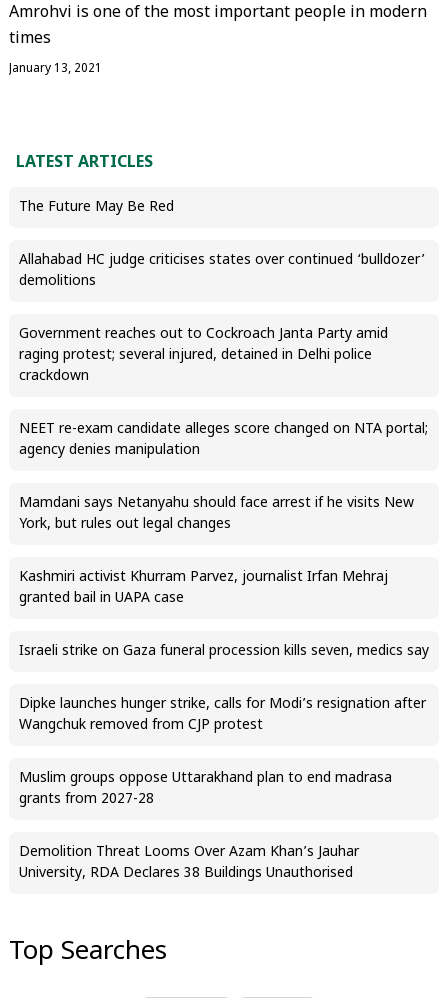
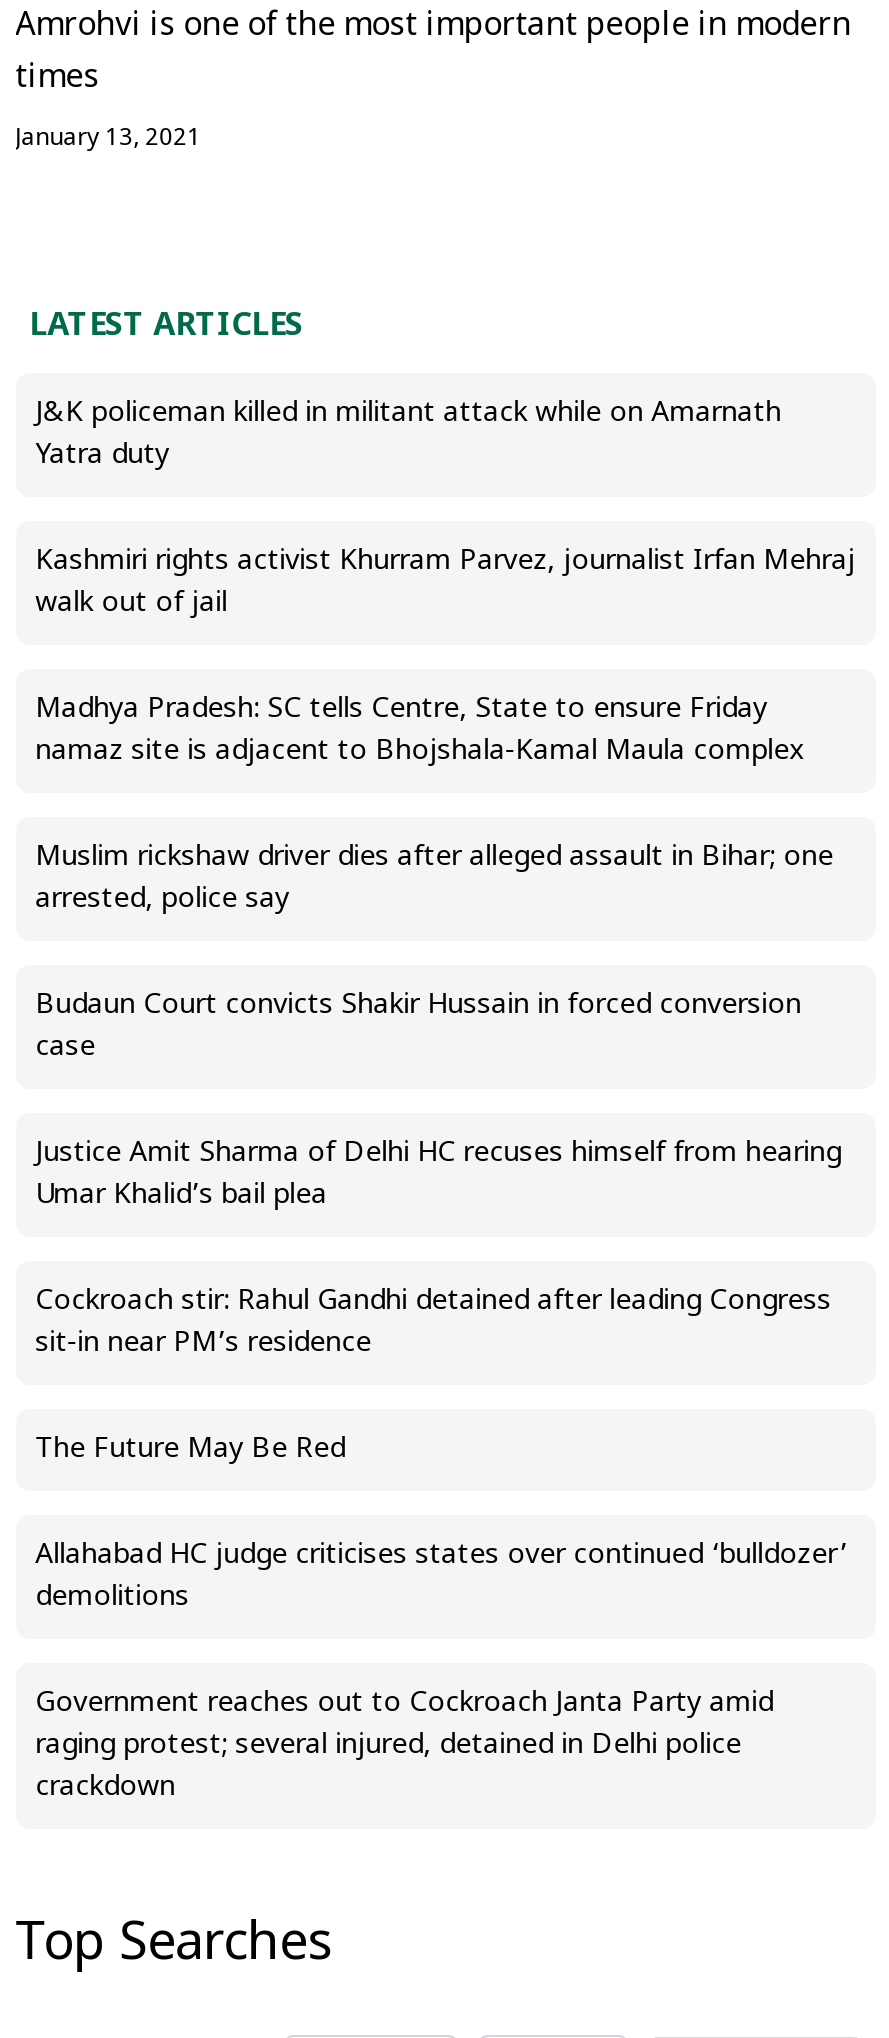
+ J&K policeman killed in militant attack while on Amarnath
+ Yatra duty
+ Kashmiri rights activist Khurram Parvez, journalist Irfan Mehraj
+ walk out of jail
+ Madhya Pradesh: SC tells Centre, State to ensure Friday
+ namaz site is adjacent to Bhojshala-Kamal Maula complex
+ Muslim rickshaw driver dies after alleged assault in Bihar; one
+ arrested, police say
+ Budaun Court convicts Shakir Hussain in forced conversion
+ case
+ Justice Amit Sharma of Delhi HC recuses himself from hearing
+ Umar Khalid’s bail plea
+ Cockroach stir: Rahul Gandhi detained after leading Congress
+ sit-in near PM’s residence

moved down: The Future May Be Red | Allahabad HC judge criticises states over continued ‘bulldozer’ | demolitions | Government reaches out to Cockroach Janta Party amid | raging protest; several injured, detained in Delhi police | crackdown

- NEET re-exam candidate alleges score changed on NTA portal;
- agency denies manipulation
- Mamdani says Netanyahu should face arrest if he visits New
- York, but rules out legal changes
- Kashmiri activist Khurram Parvez, journalist Irfan Mehraj
- granted bail in UAPA case
- Israeli strike on Gaza funeral procession kills seven, medics say
- Dipke launches hunger strike, calls for Modi’s resignation after
- Wangchuk removed from CJP protest
- Muslim groups oppose Uttarakhand plan to end madrasa
- grants from 2027-28
- Demolition Threat Looms Over Azam Khan’s Jauhar
- University, RDA Declares 38 Buildings Unauthorised
